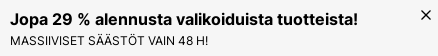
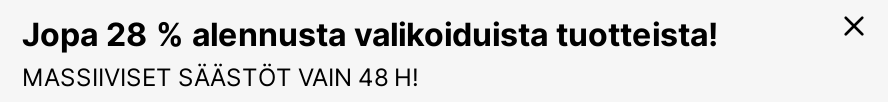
- Jopa 29 % alennusta valikoiduista tuotteista!
+ Jopa 28 % alennusta valikoiduista tuotteista!
